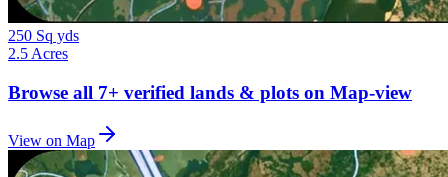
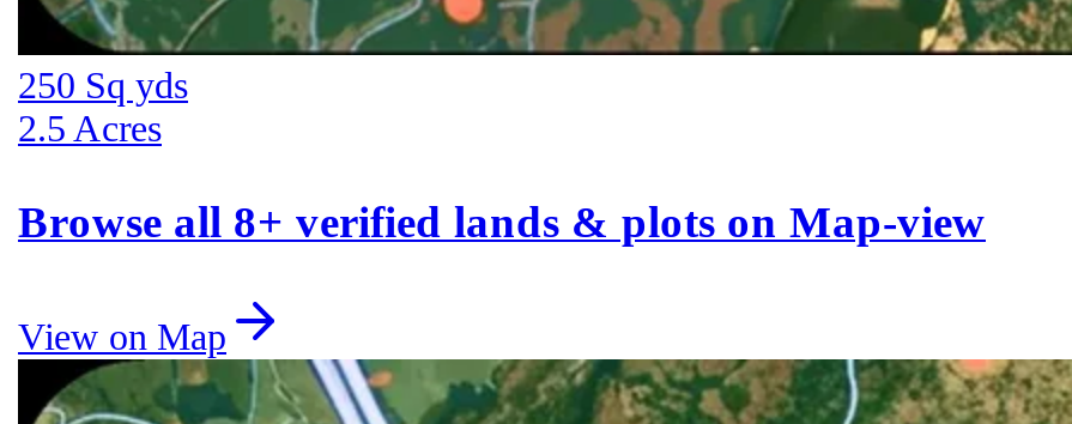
- Browse all 7+ verified lands & plots on Map-view
+ Browse all 8+ verified lands & plots on Map-view
